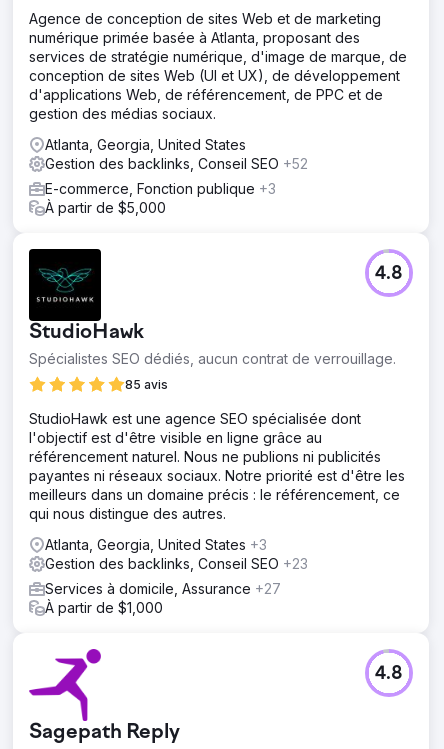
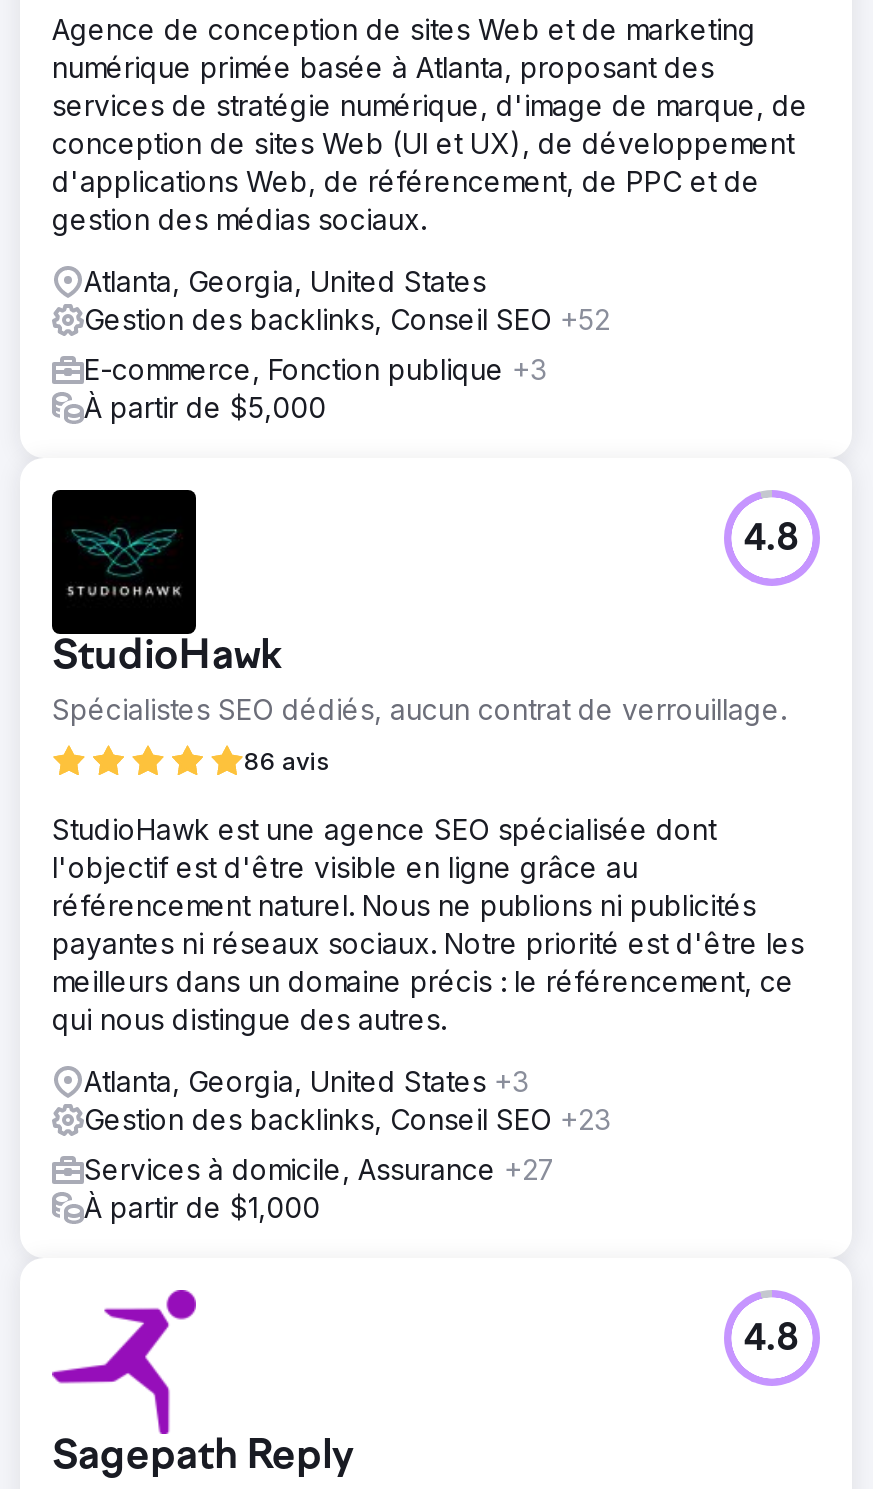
- 85 avis
+ 86 avis
